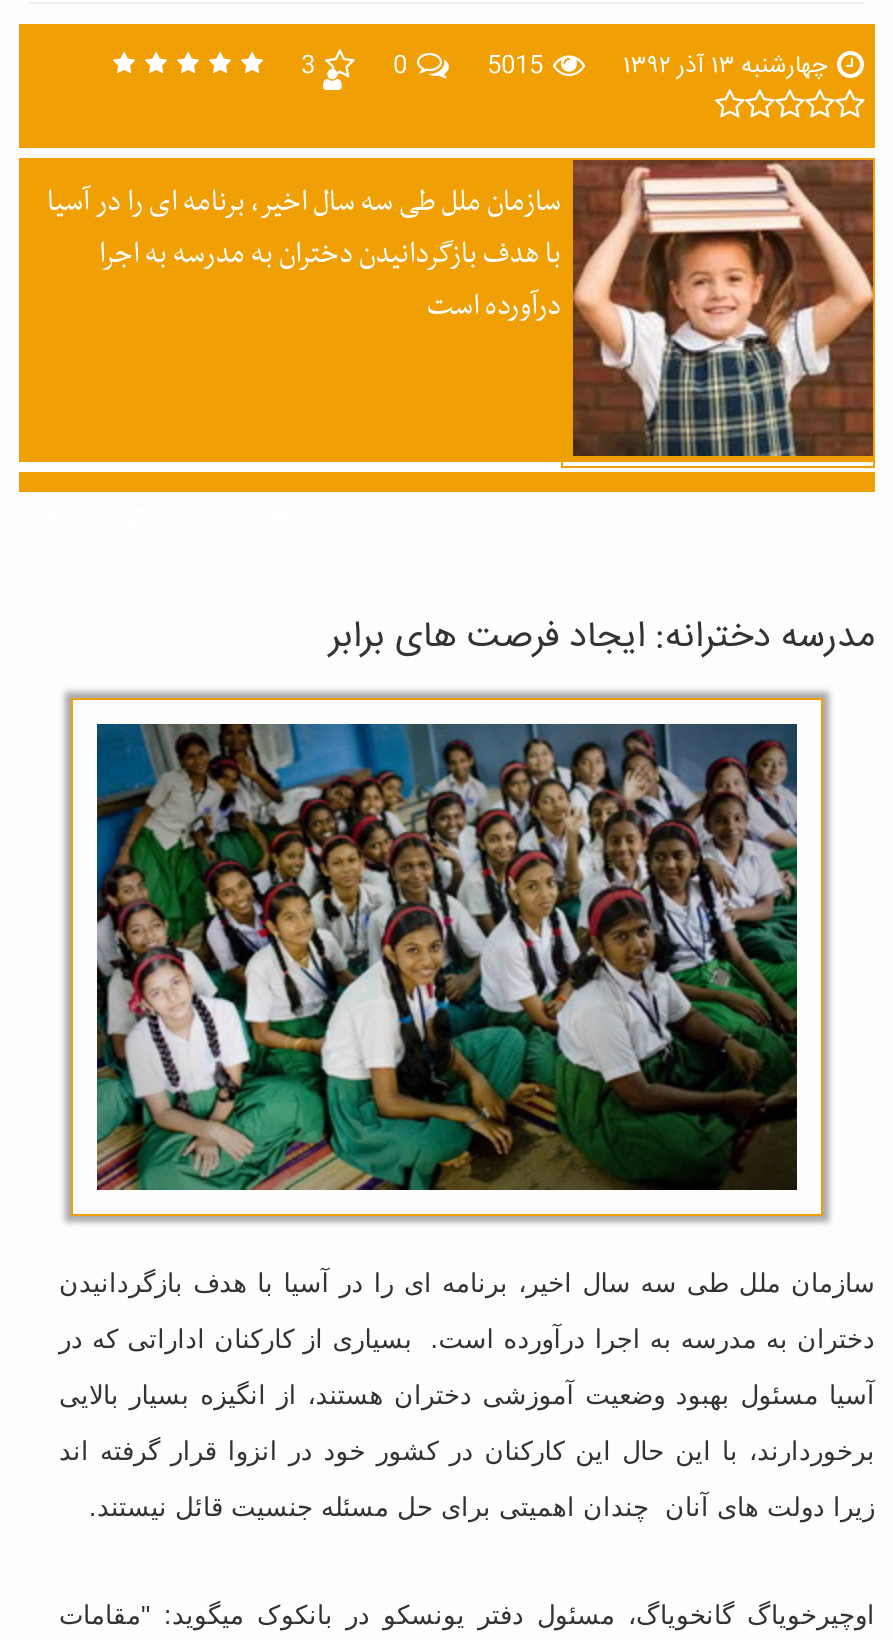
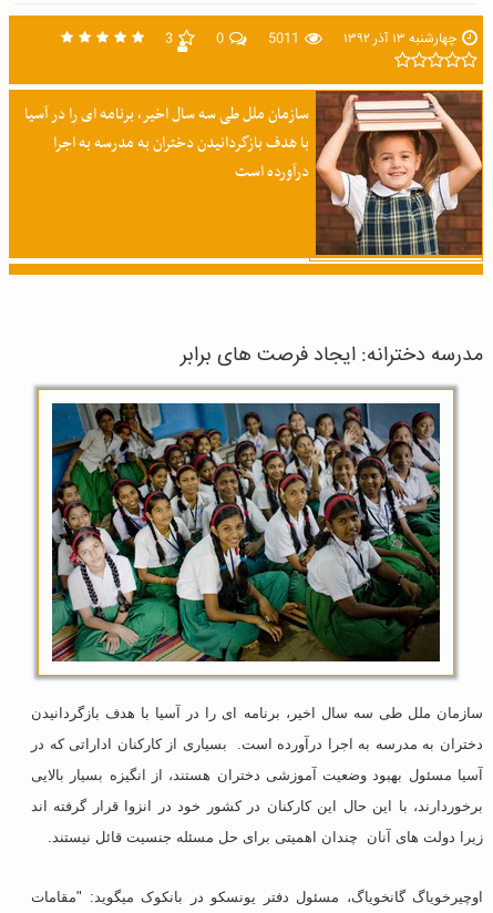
- 5015
+ 5011
